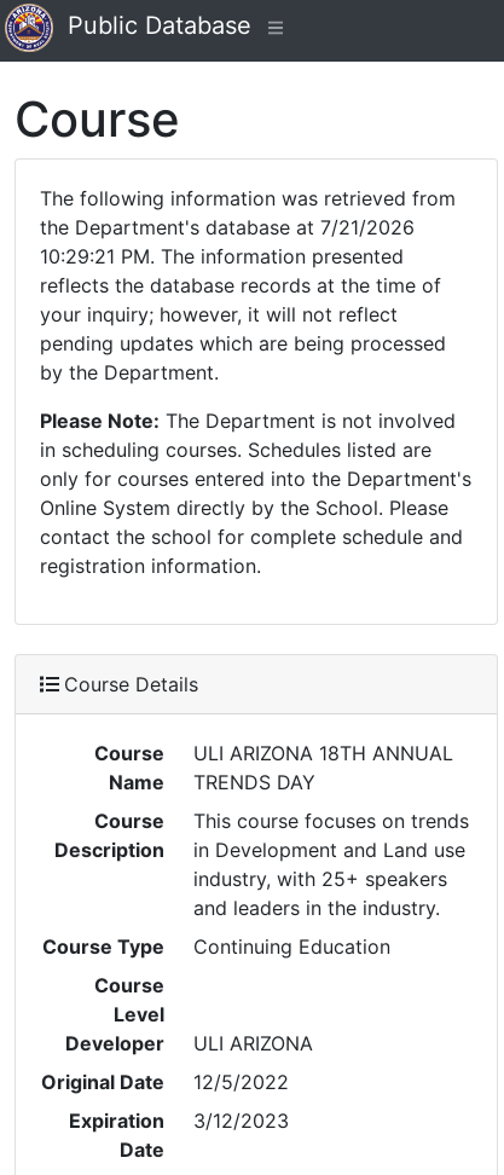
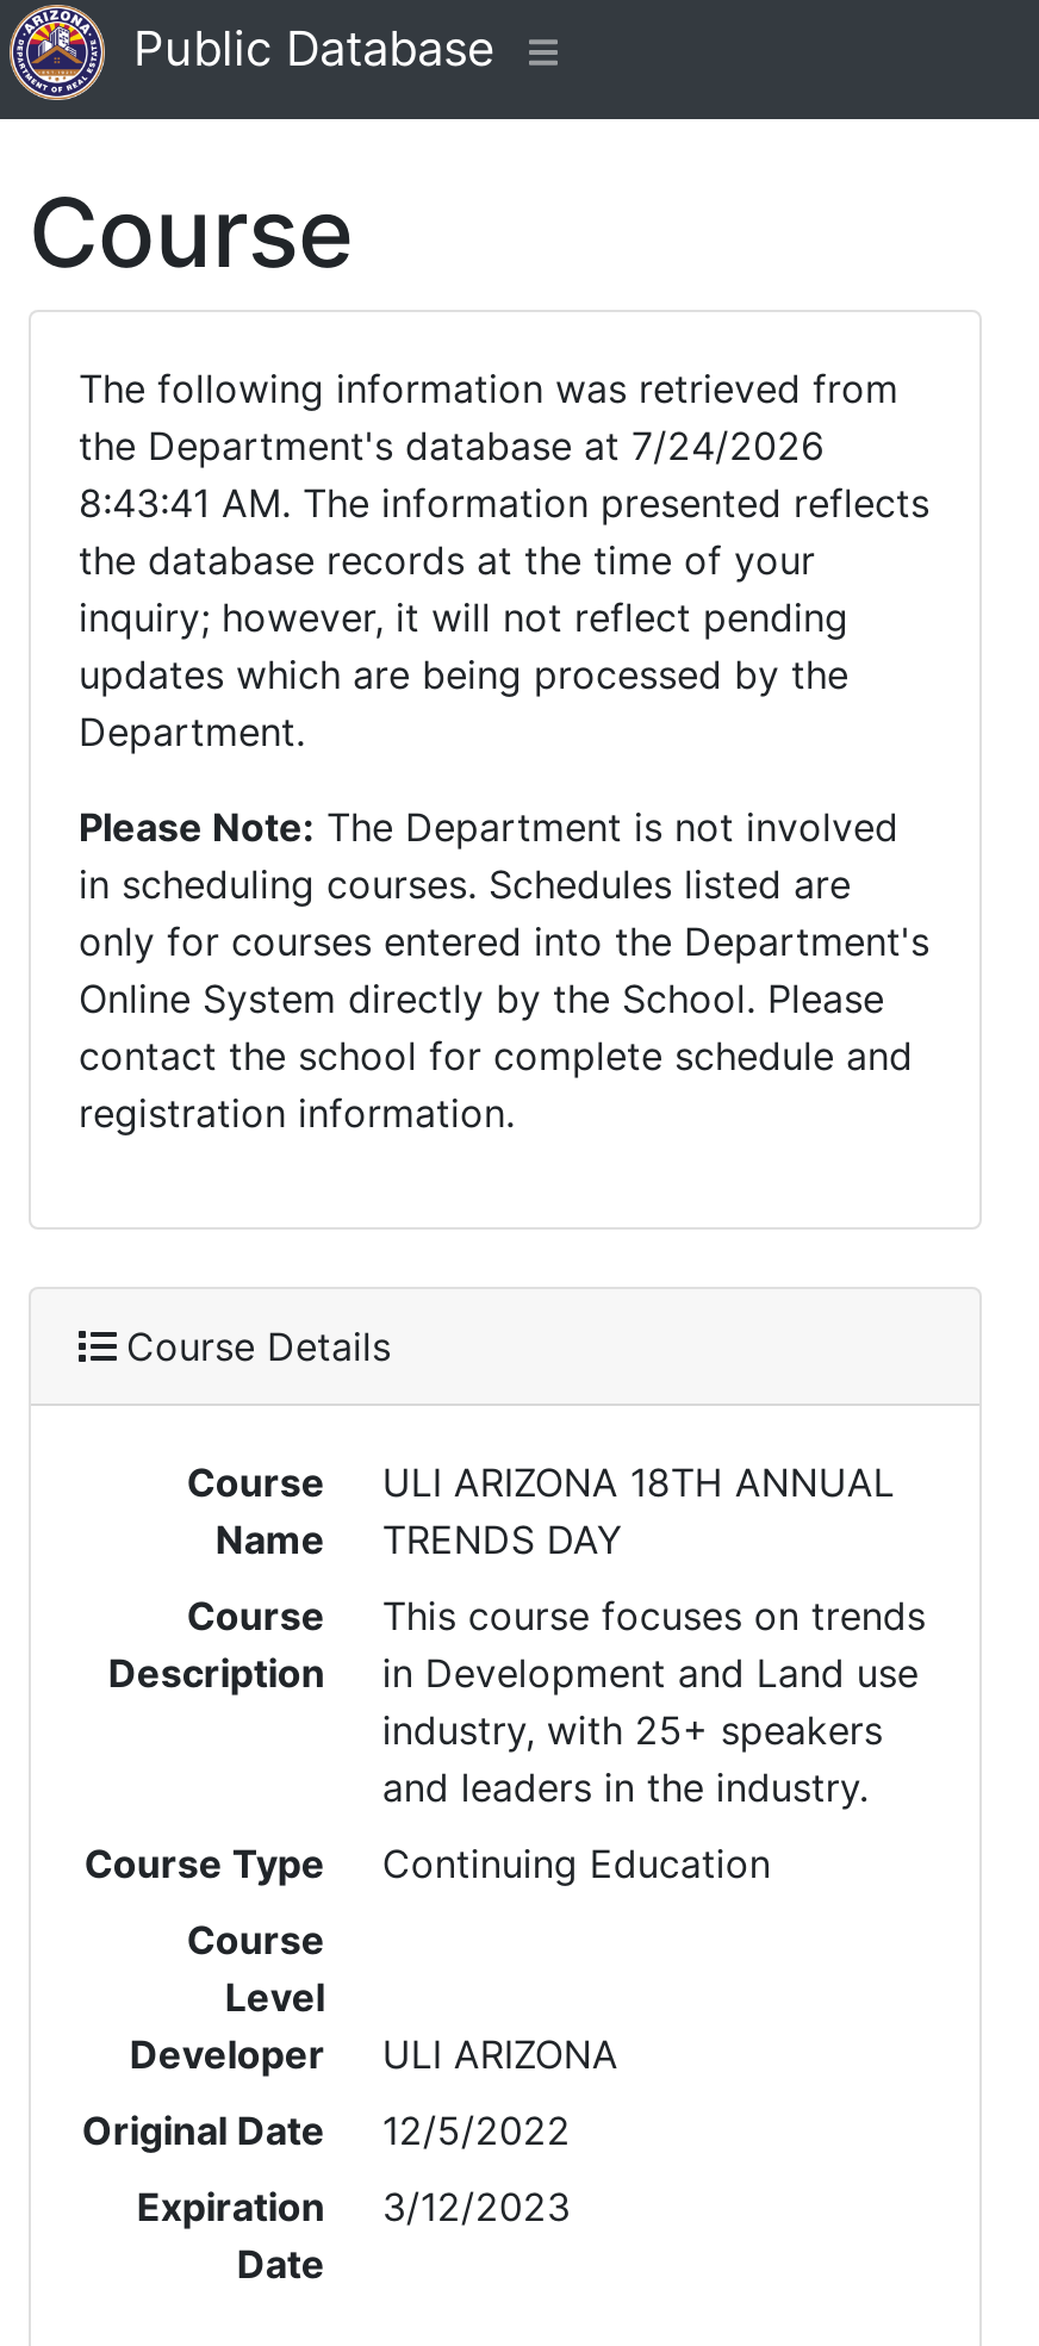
- the Department's database at 7/21/2026
- 10:29:21 PM. The information presented
- reflects the database records at the time of
- your inquiry; however, it will not reflect
- pending updates which are being processed
- by the Department.
+ the Department's database at 7/24/2026
+ 8:43:41 AM. The information presented reflects
+ the database records at the time of your
+ inquiry; however, it will not reflect pending
+ updates which are being processed by the
+ Department.
